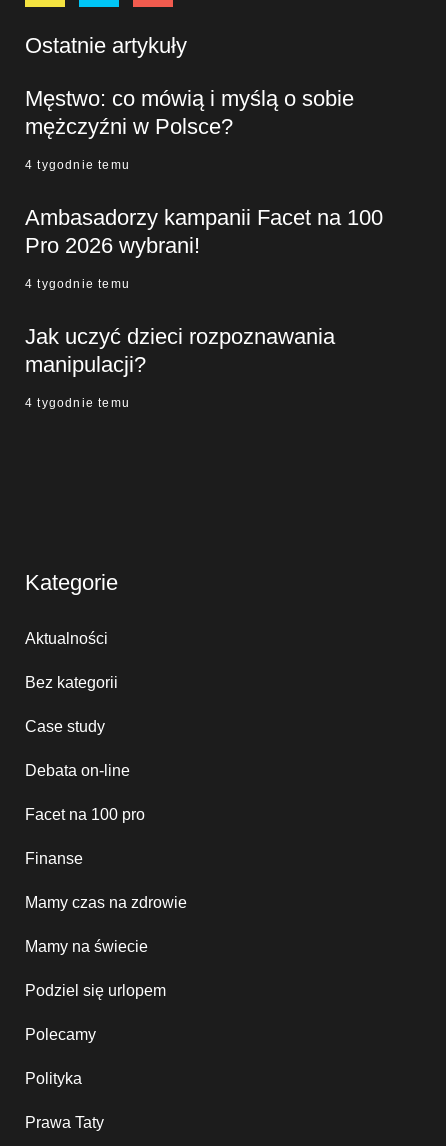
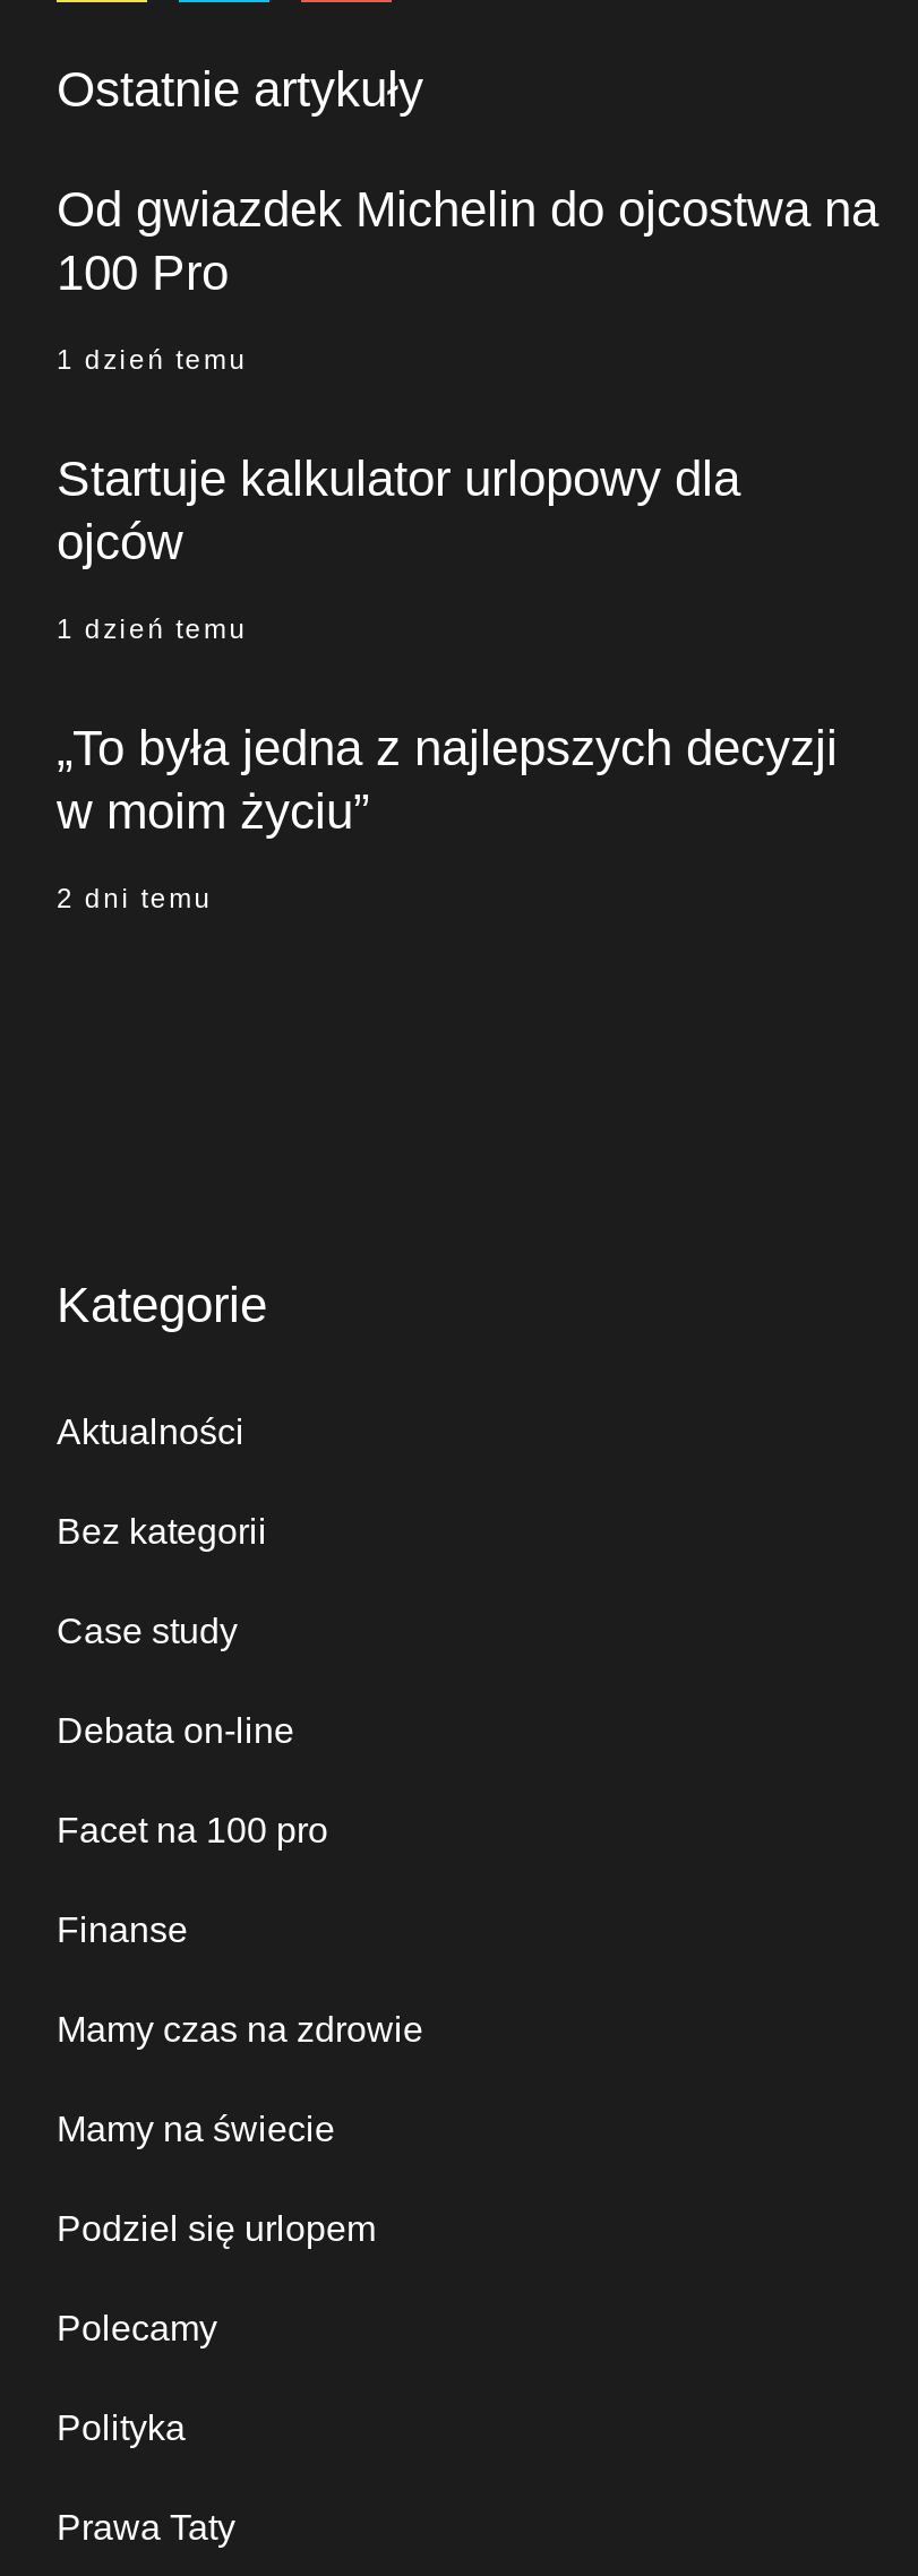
- Męstwo: co mówią i myślą o sobie
- mężczyźni w Polsce?
+ Od gwiazdek Michelin do ojcostwa na
+ 100 Pro

- 4 tygodnie temu
+ 1 dzień temu

- Ambasadorzy kampanii Facet na 100
- Pro 2026 wybrani!
+ Startuje kalkulator urlopowy dla
+ ojców

- 4 tygodnie temu
+ 1 dzień temu

- Jak uczyć dzieci rozpoznawania
- manipulacji?
+ „To była jedna z najlepszych decyzji
+ w moim życiu”

- 4 tygodnie temu
+ 2 dni temu
